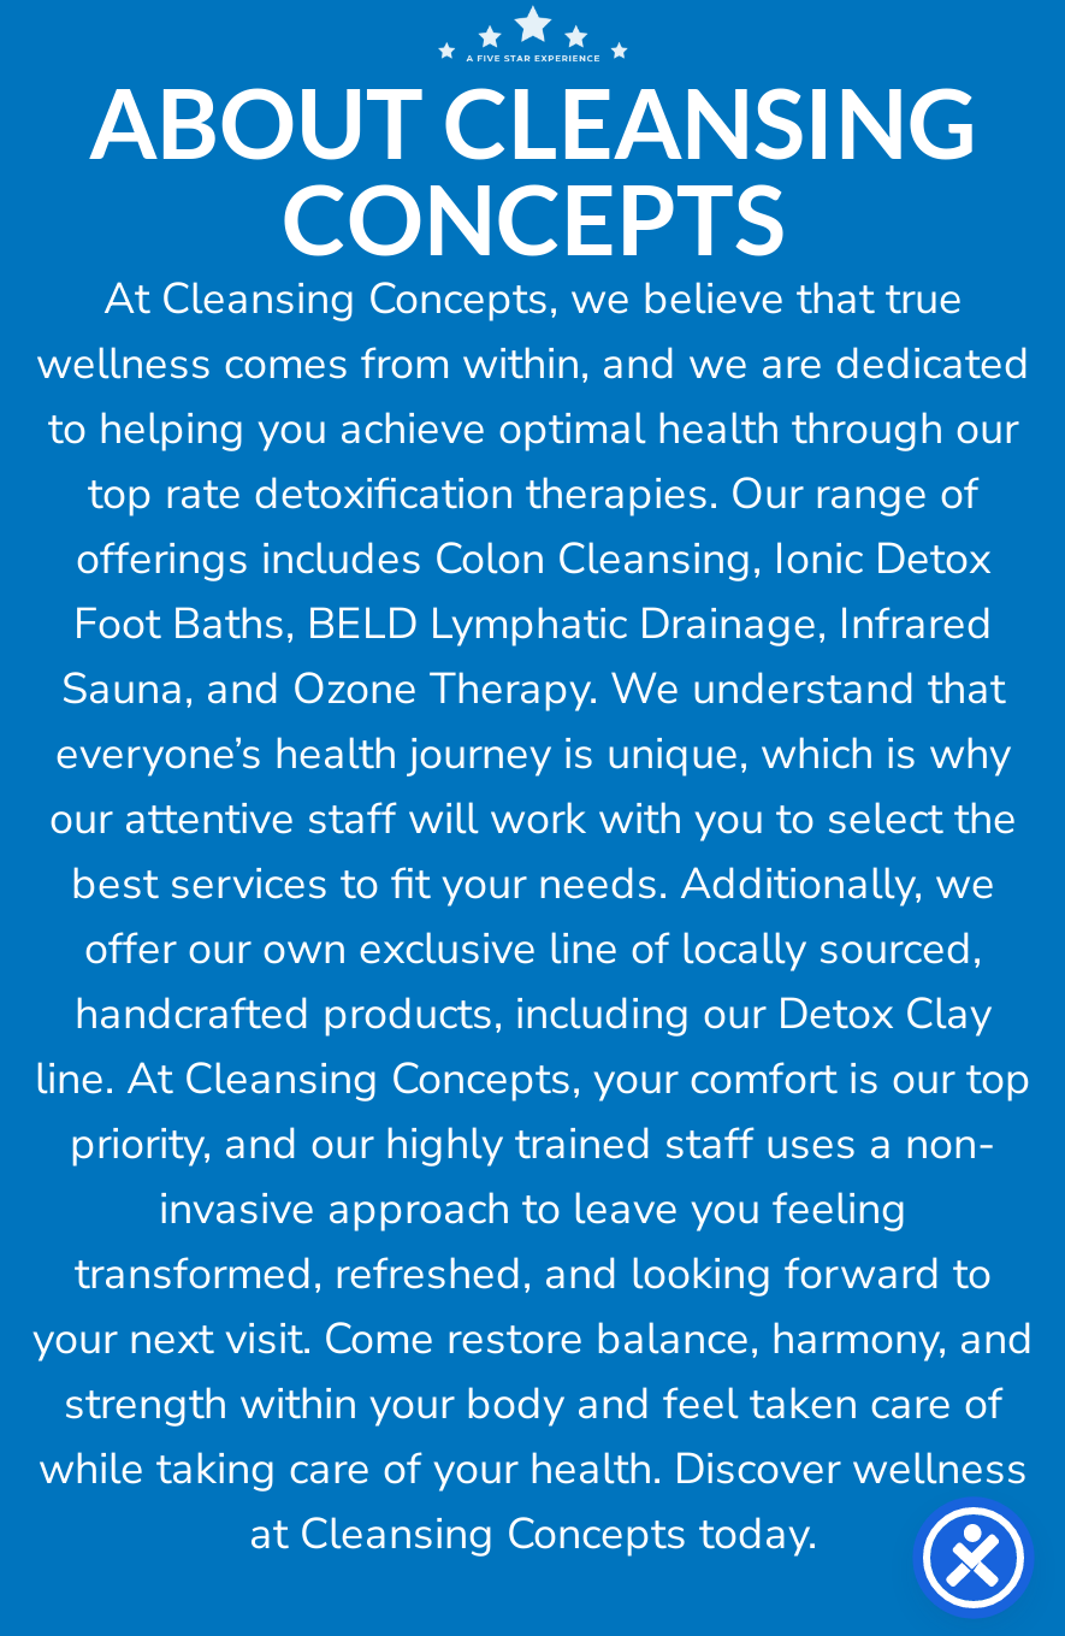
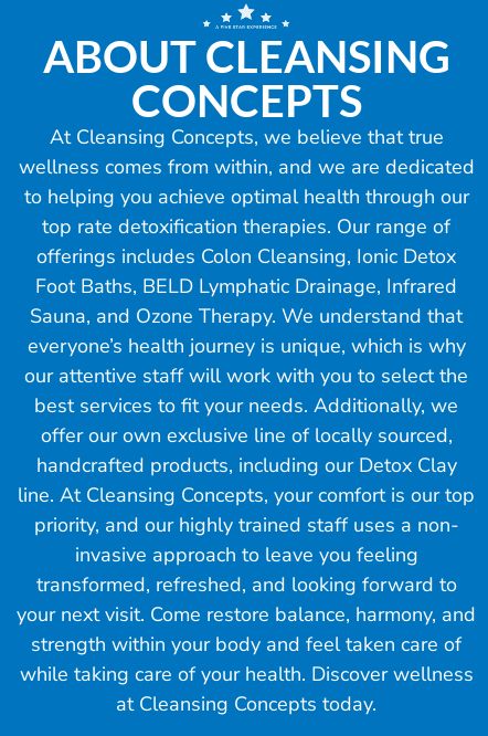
- [image]
